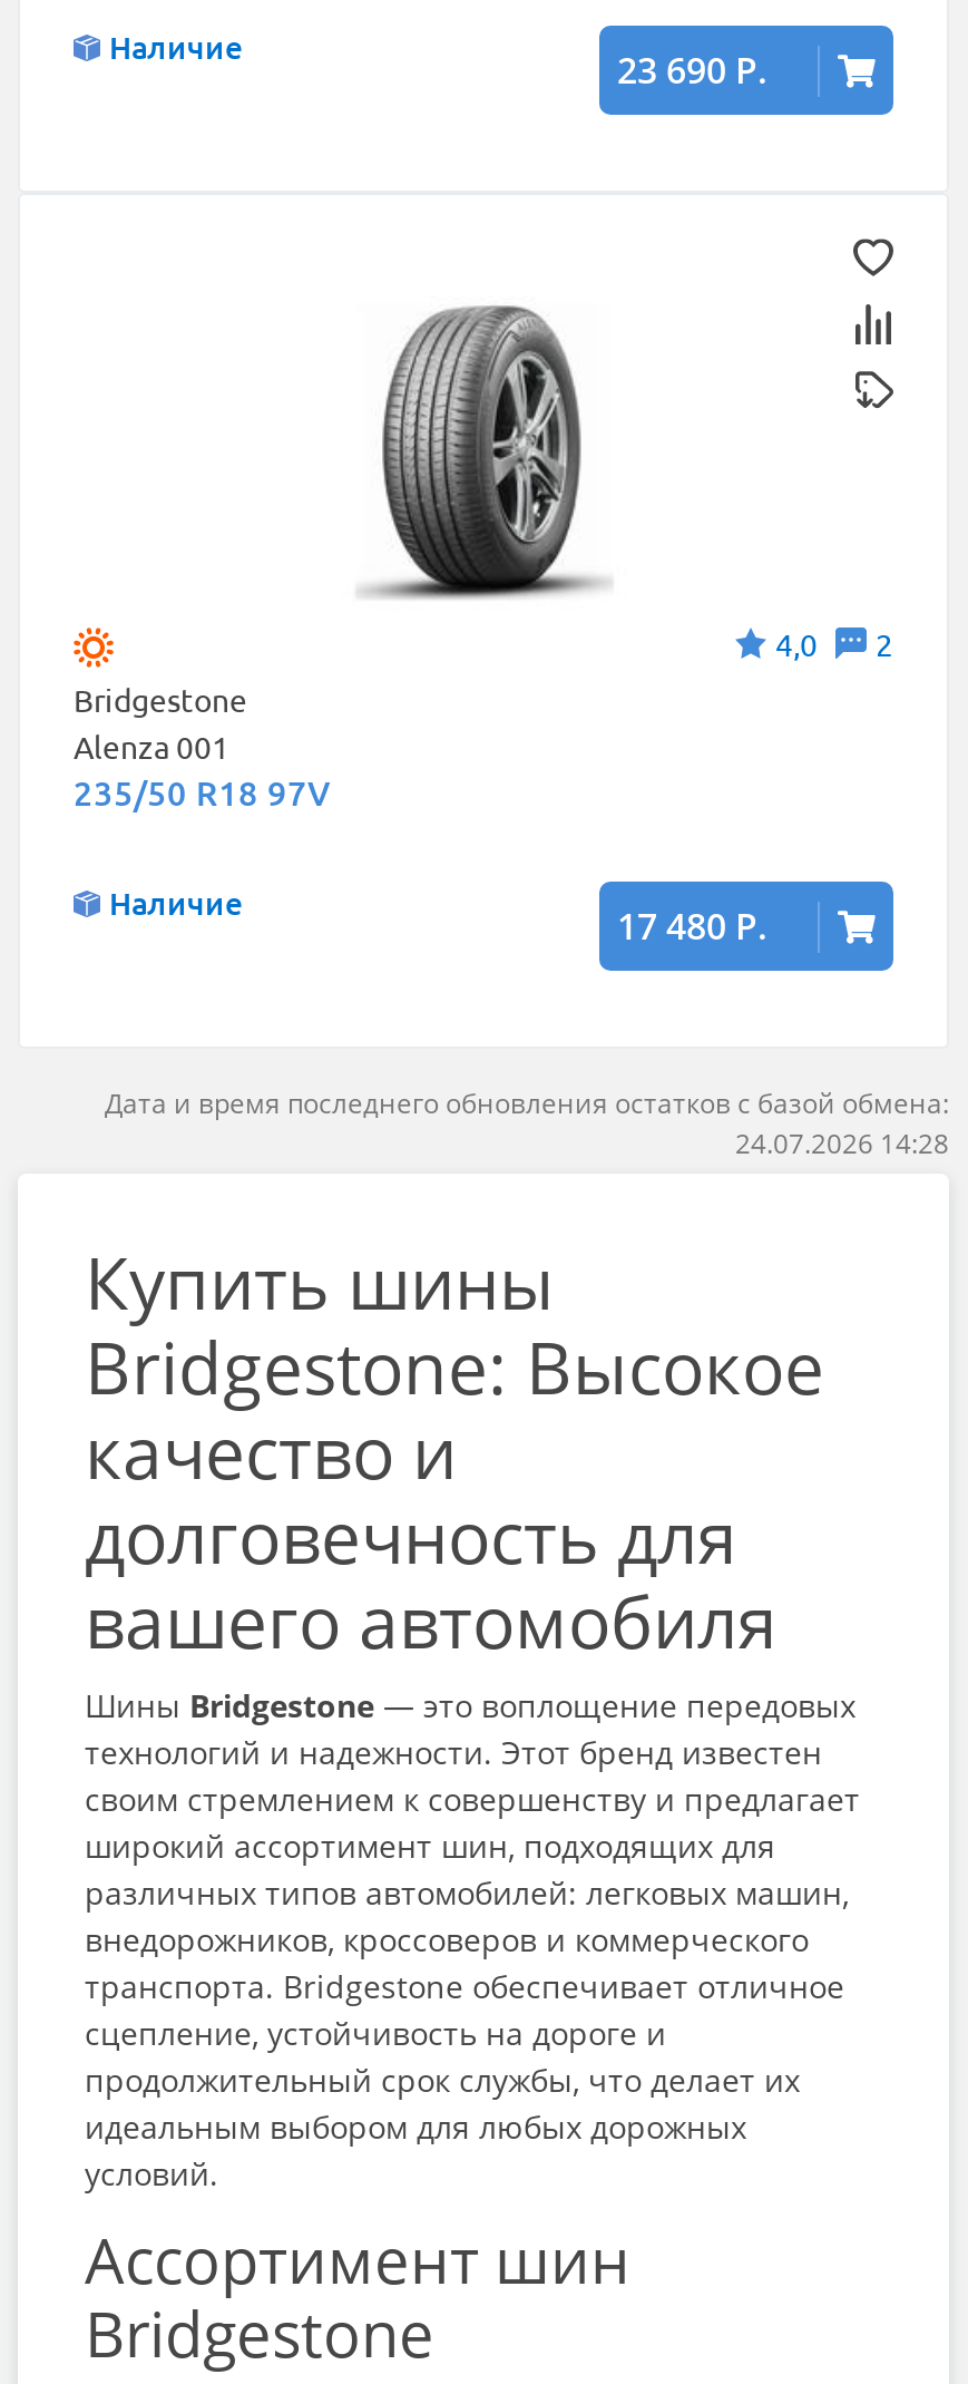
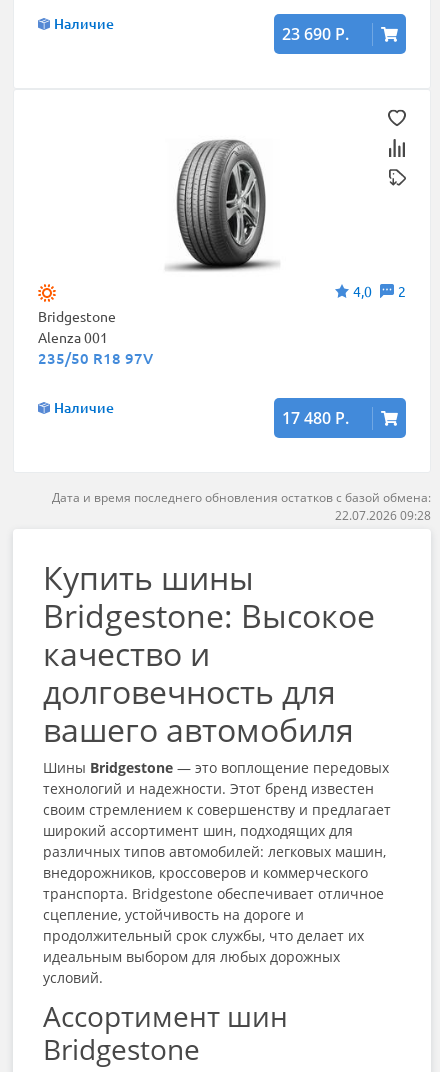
- 24.07.2026 14:28
+ 22.07.2026 09:28
